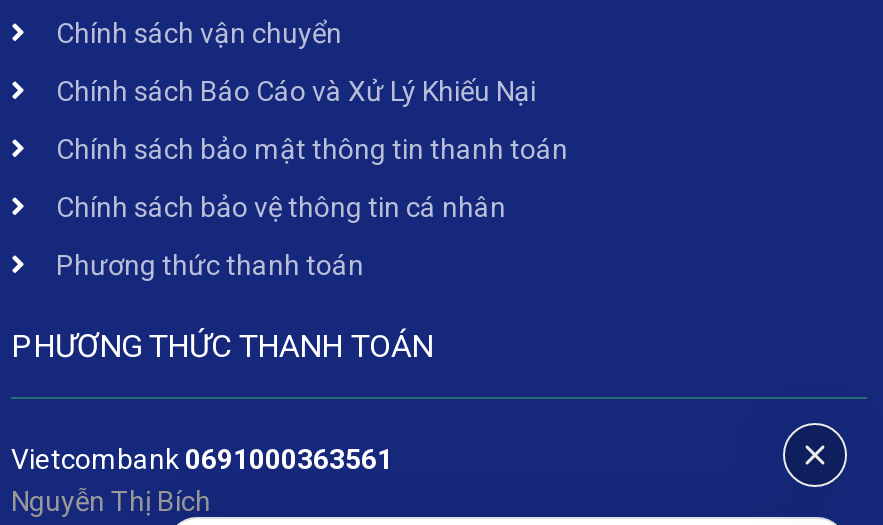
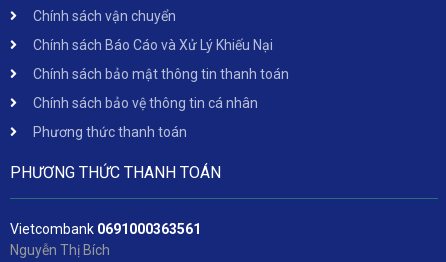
- [image]
